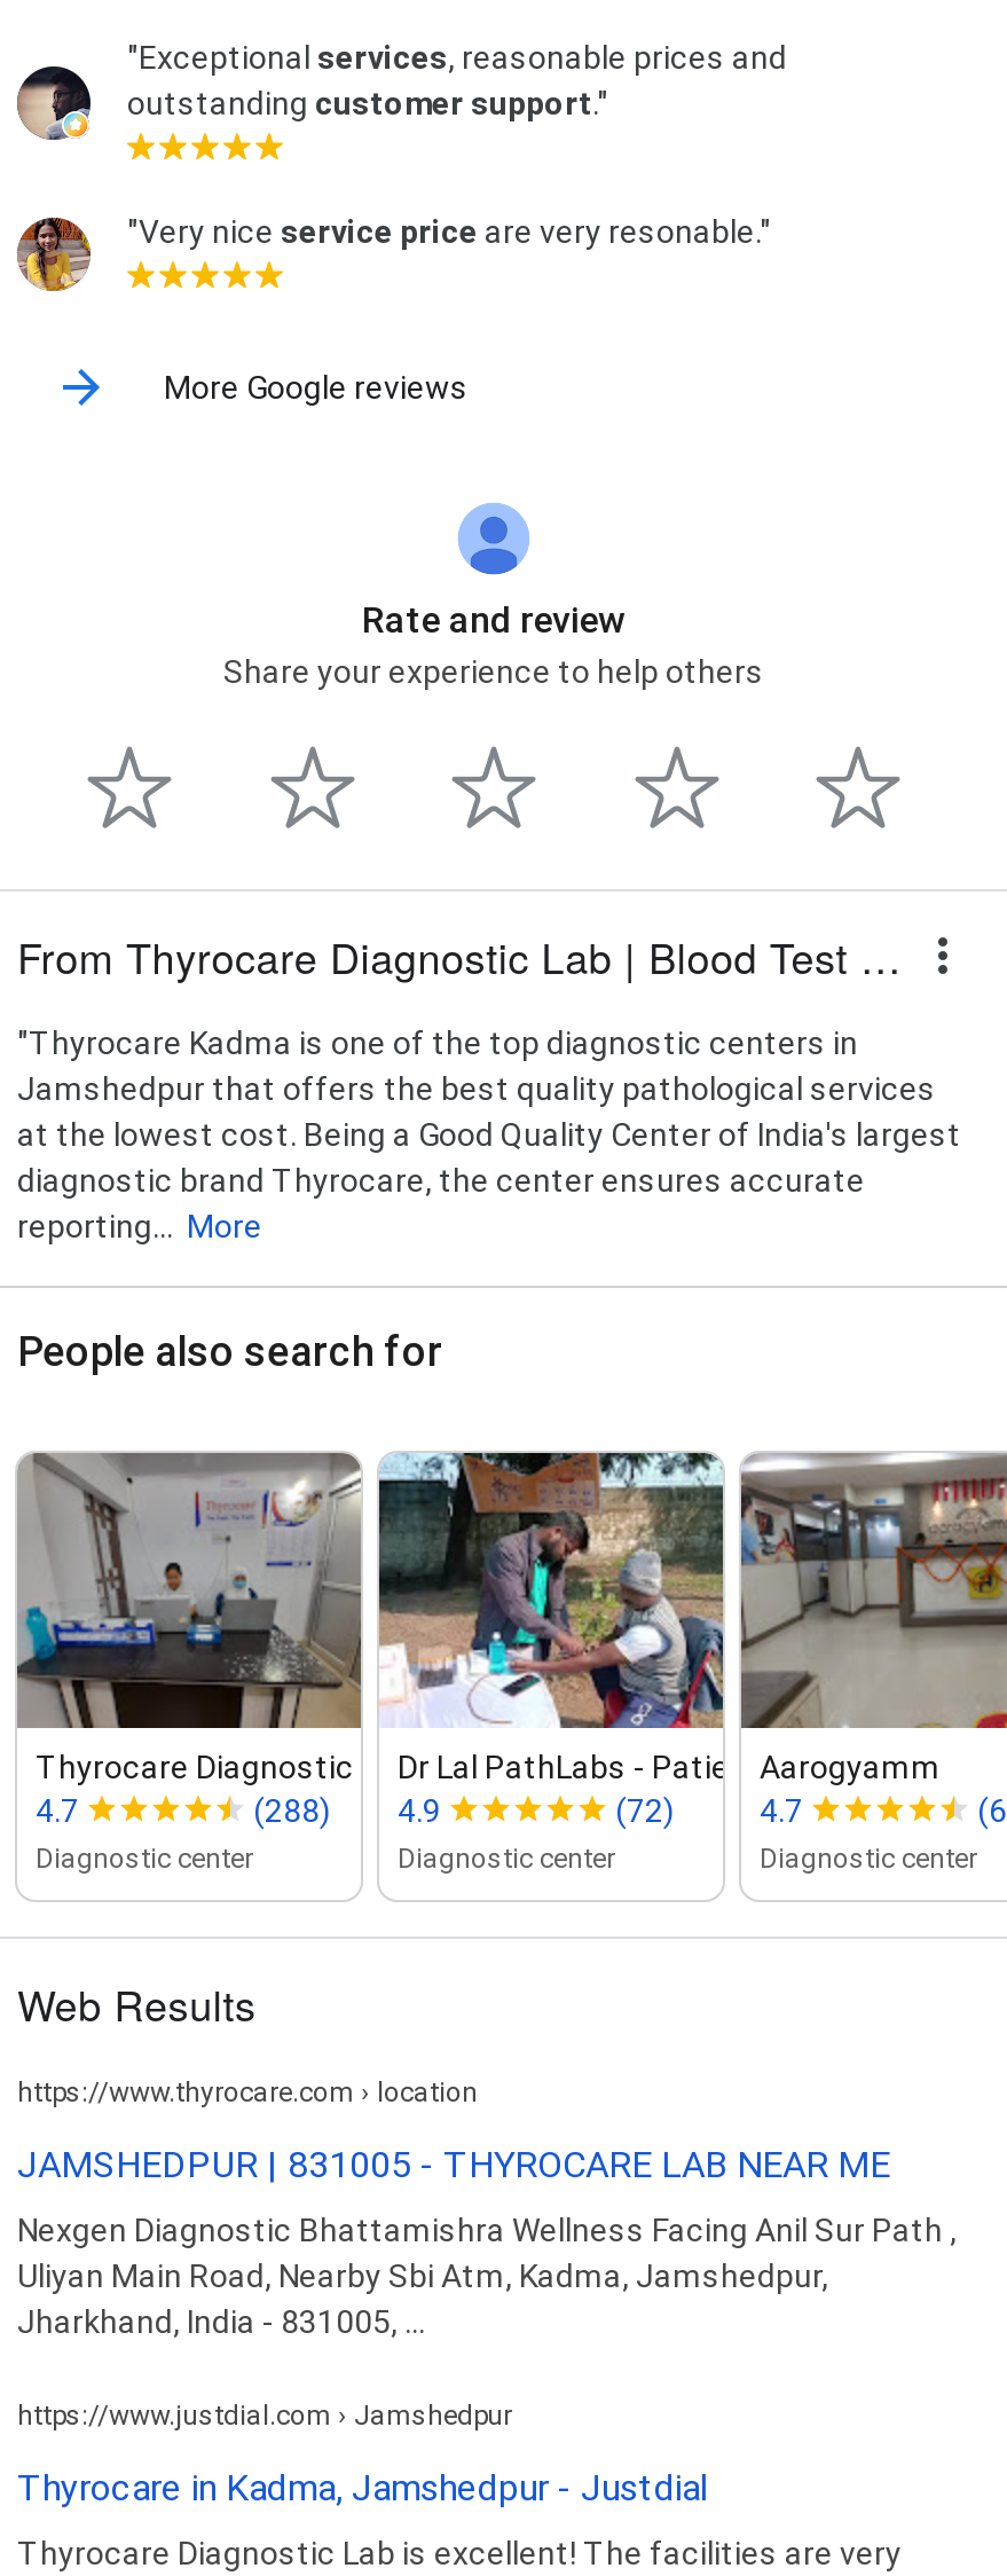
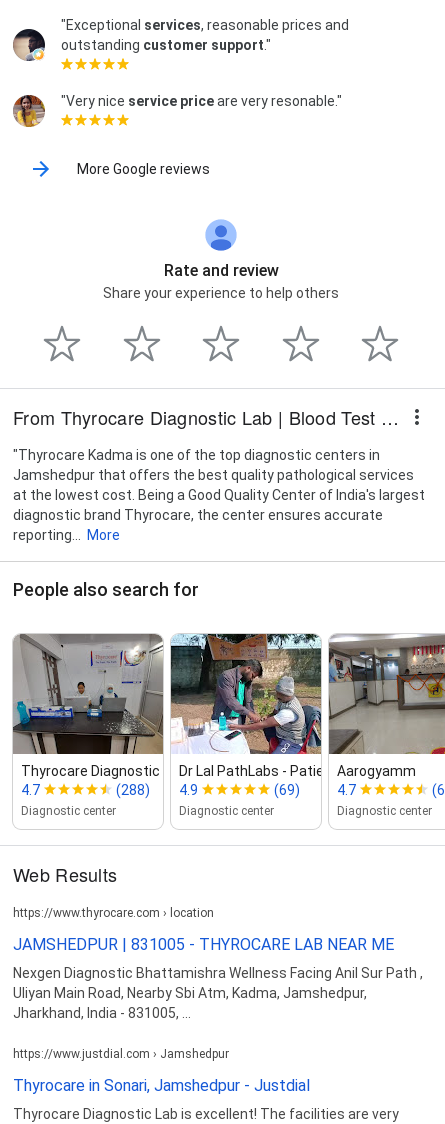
- (72)
+ (69)

- Thyrocare in Kadma, Jamshedpur - Justdial
+ Thyrocare in Sonari, Jamshedpur - Justdial
